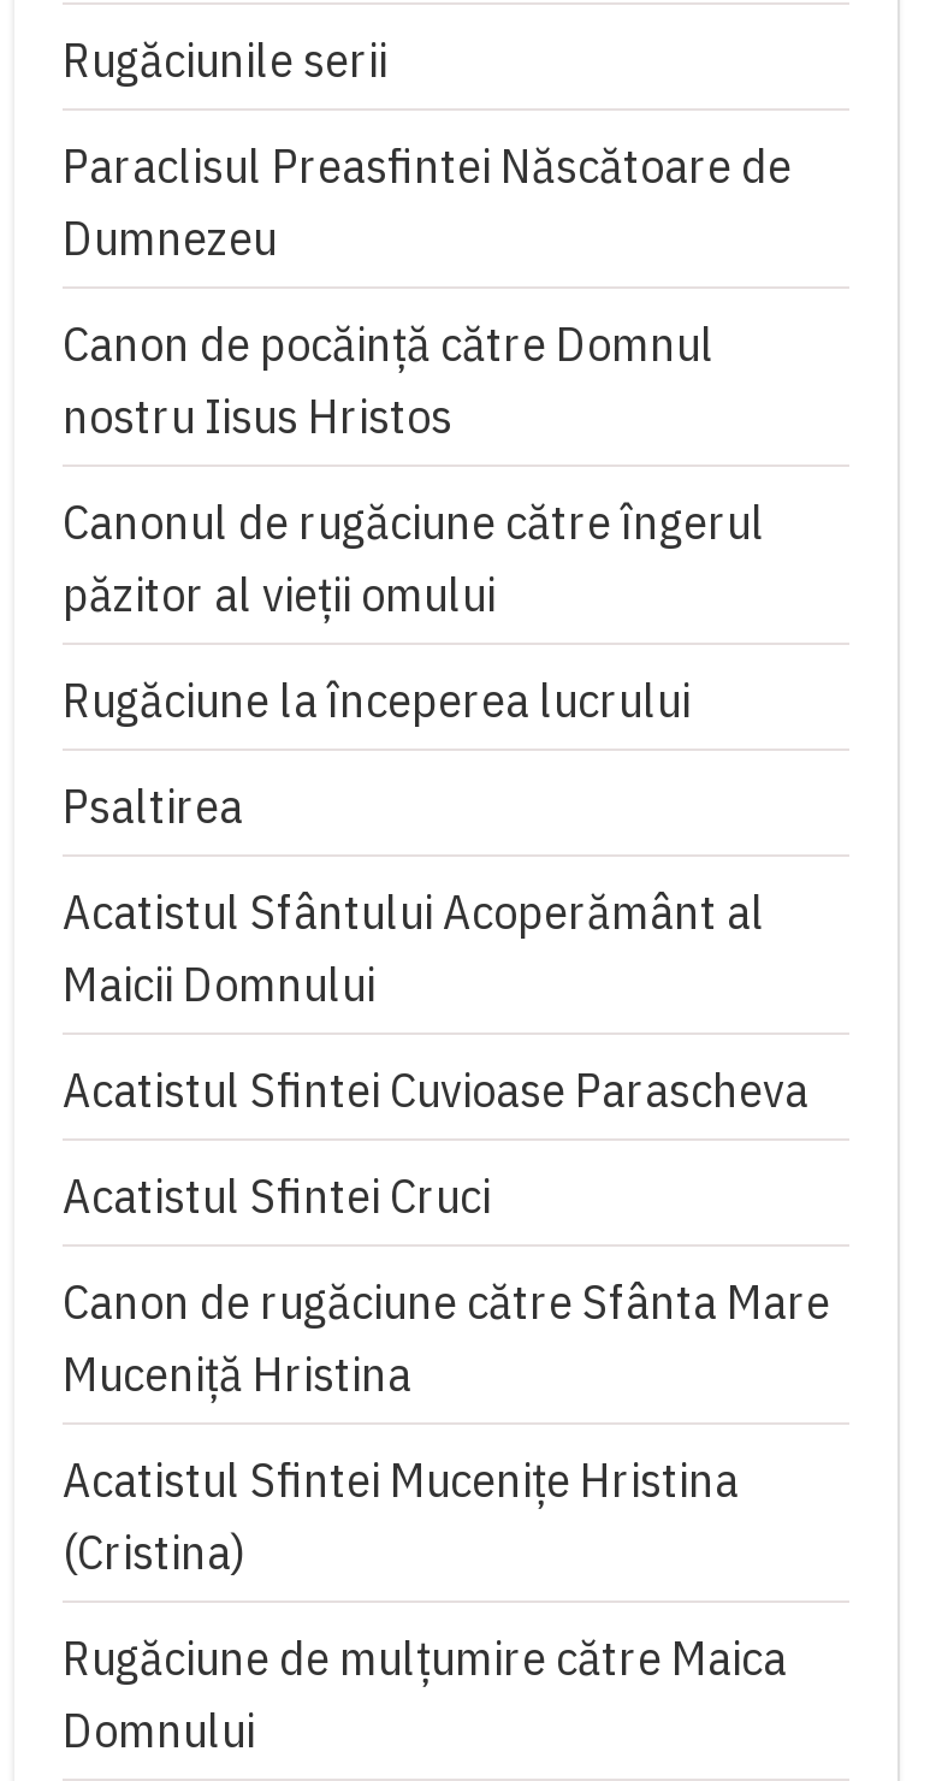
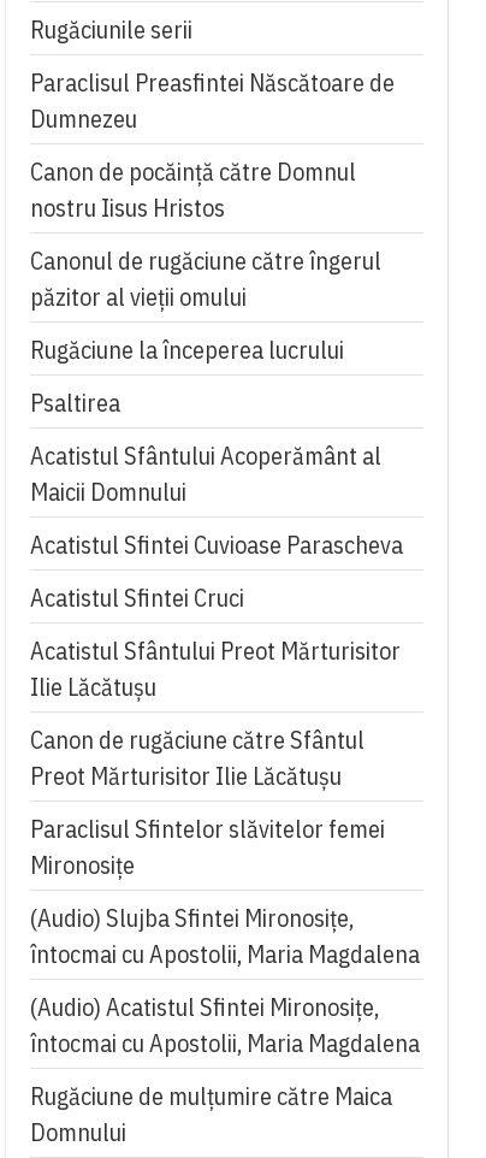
- Canon de rugăciune către Sfânta Mare
- Muceniţă Hristina
- Acatistul Sfintei Muceniţe Hristina
- (Cristina)
+ Acatistul Sfântului Preot Mărturisitor
+ Ilie Lăcătușu
+ Canon de rugăciune către Sfântul
+ Preot Mărturisitor Ilie Lăcătușu
+ Paraclisul Sfintelor slăvitelor femei
+ Mironosițe
+ (Audio) Slujba Sfintei Mironosiţe,
+ întocmai cu Apostolii, Maria Magdalena
+ (Audio) Acatistul Sfintei Mironosiţe,
+ întocmai cu Apostolii, Maria Magdalena
